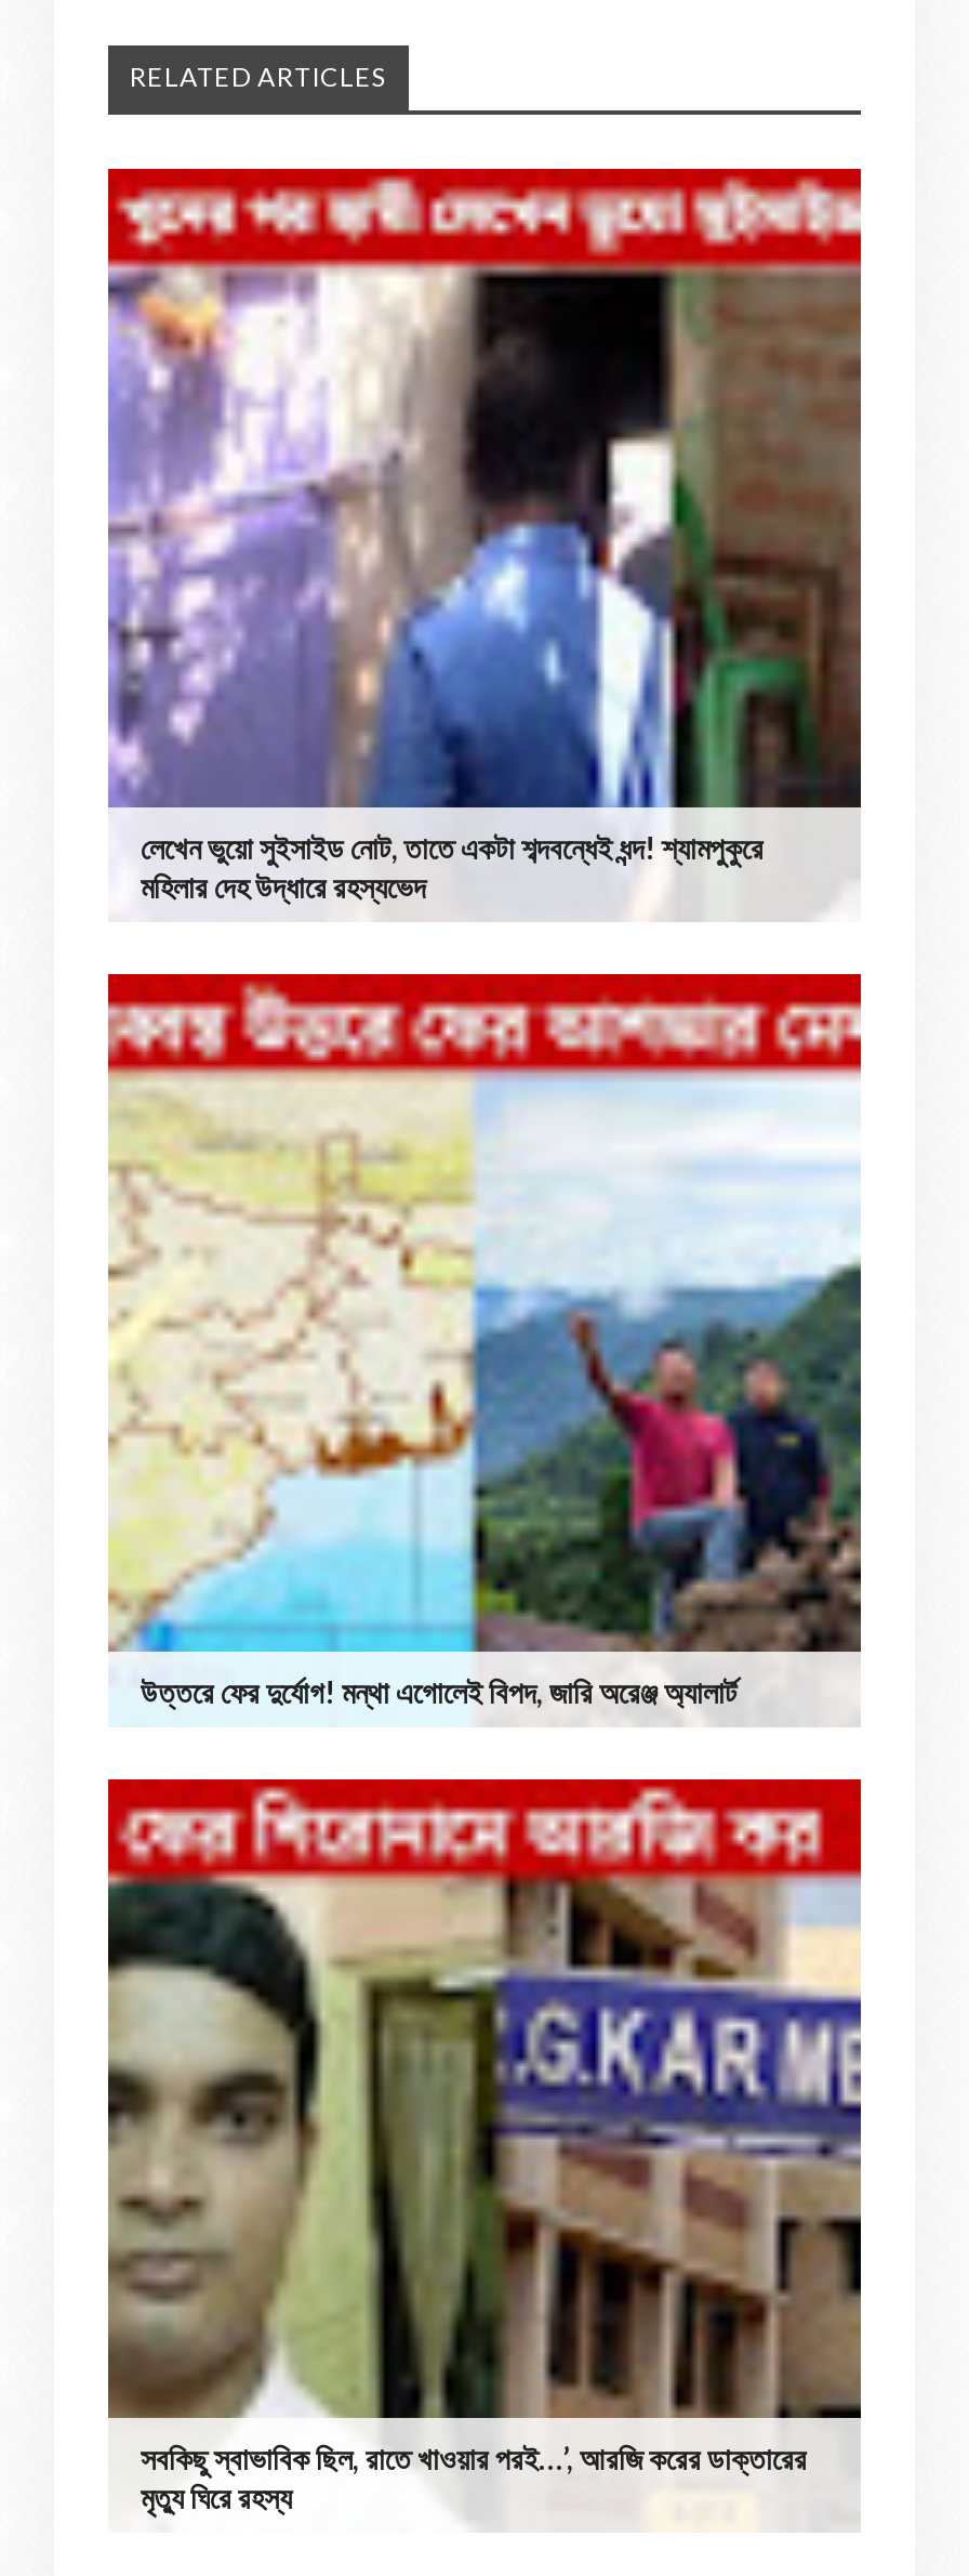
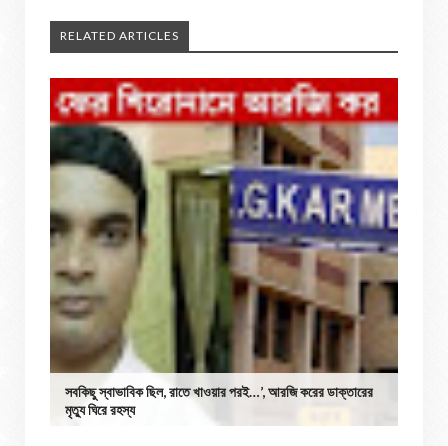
- [image]
- লেখেন ভুয়ো সুইসাইড নোট, তাতে একটা শব্দবন্ধেই ধন্দ! শ্যামপুকুরে
- মহিলার দেহ উদ্ধারে রহস্যভেদ

- [image]
- উত্তরে ফের দুর্যোগ! মন্থা এগোলেই বিপদ, জারি অরেঞ্জ অ্যালার্ট
